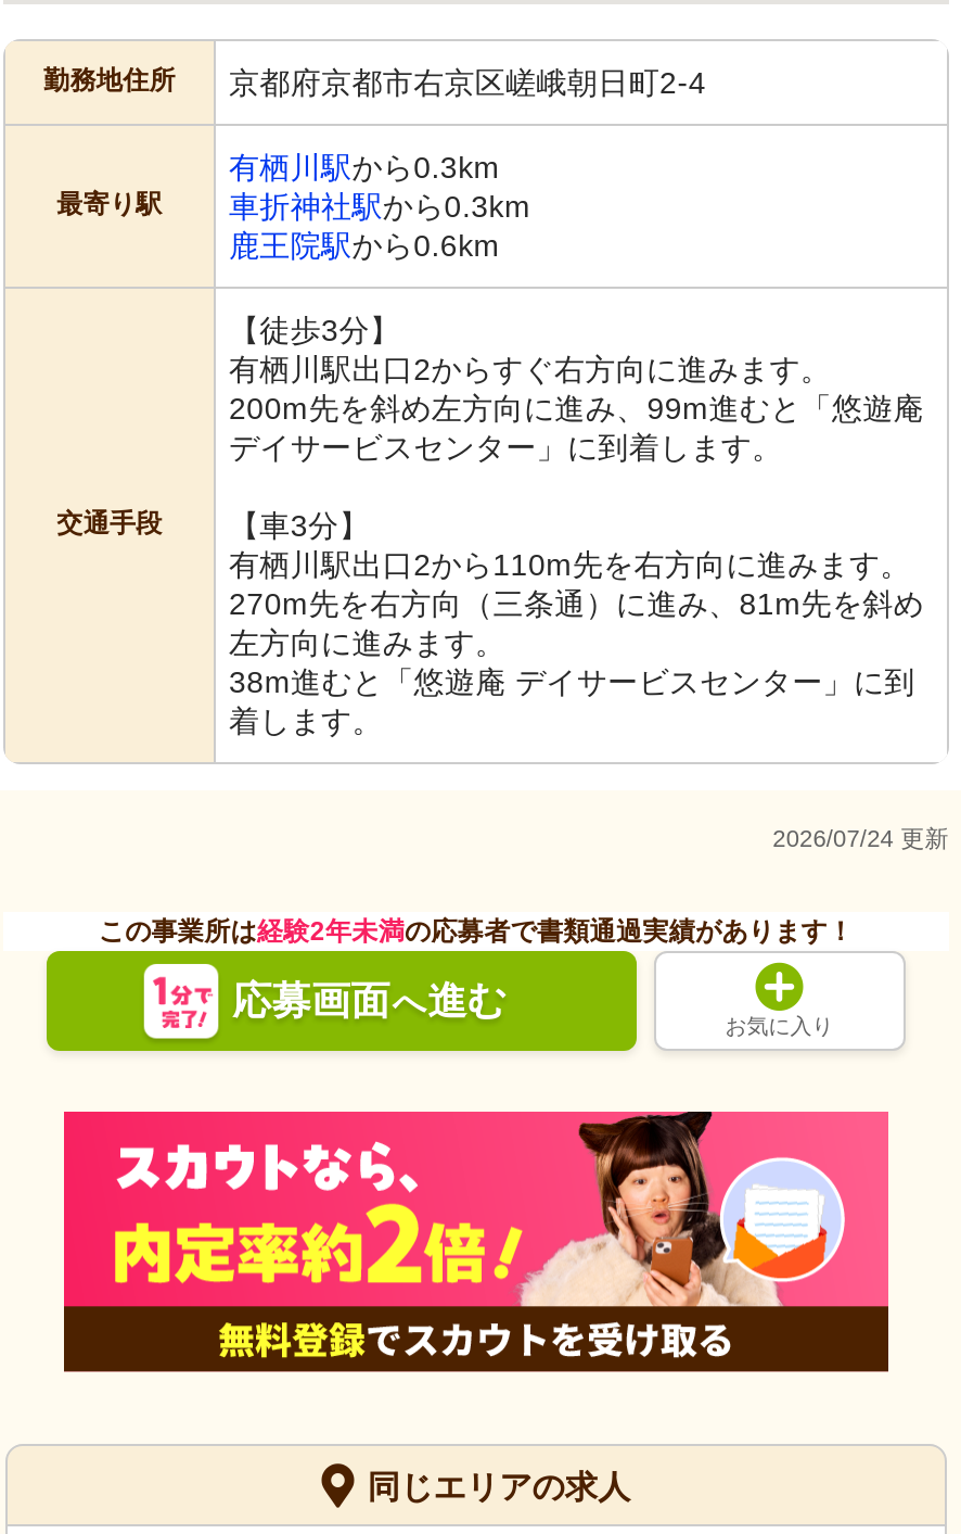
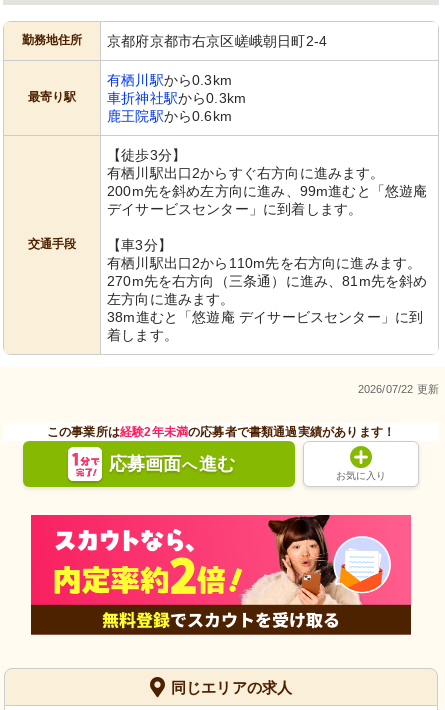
- 2026/07/24 更新
+ 2026/07/22 更新
